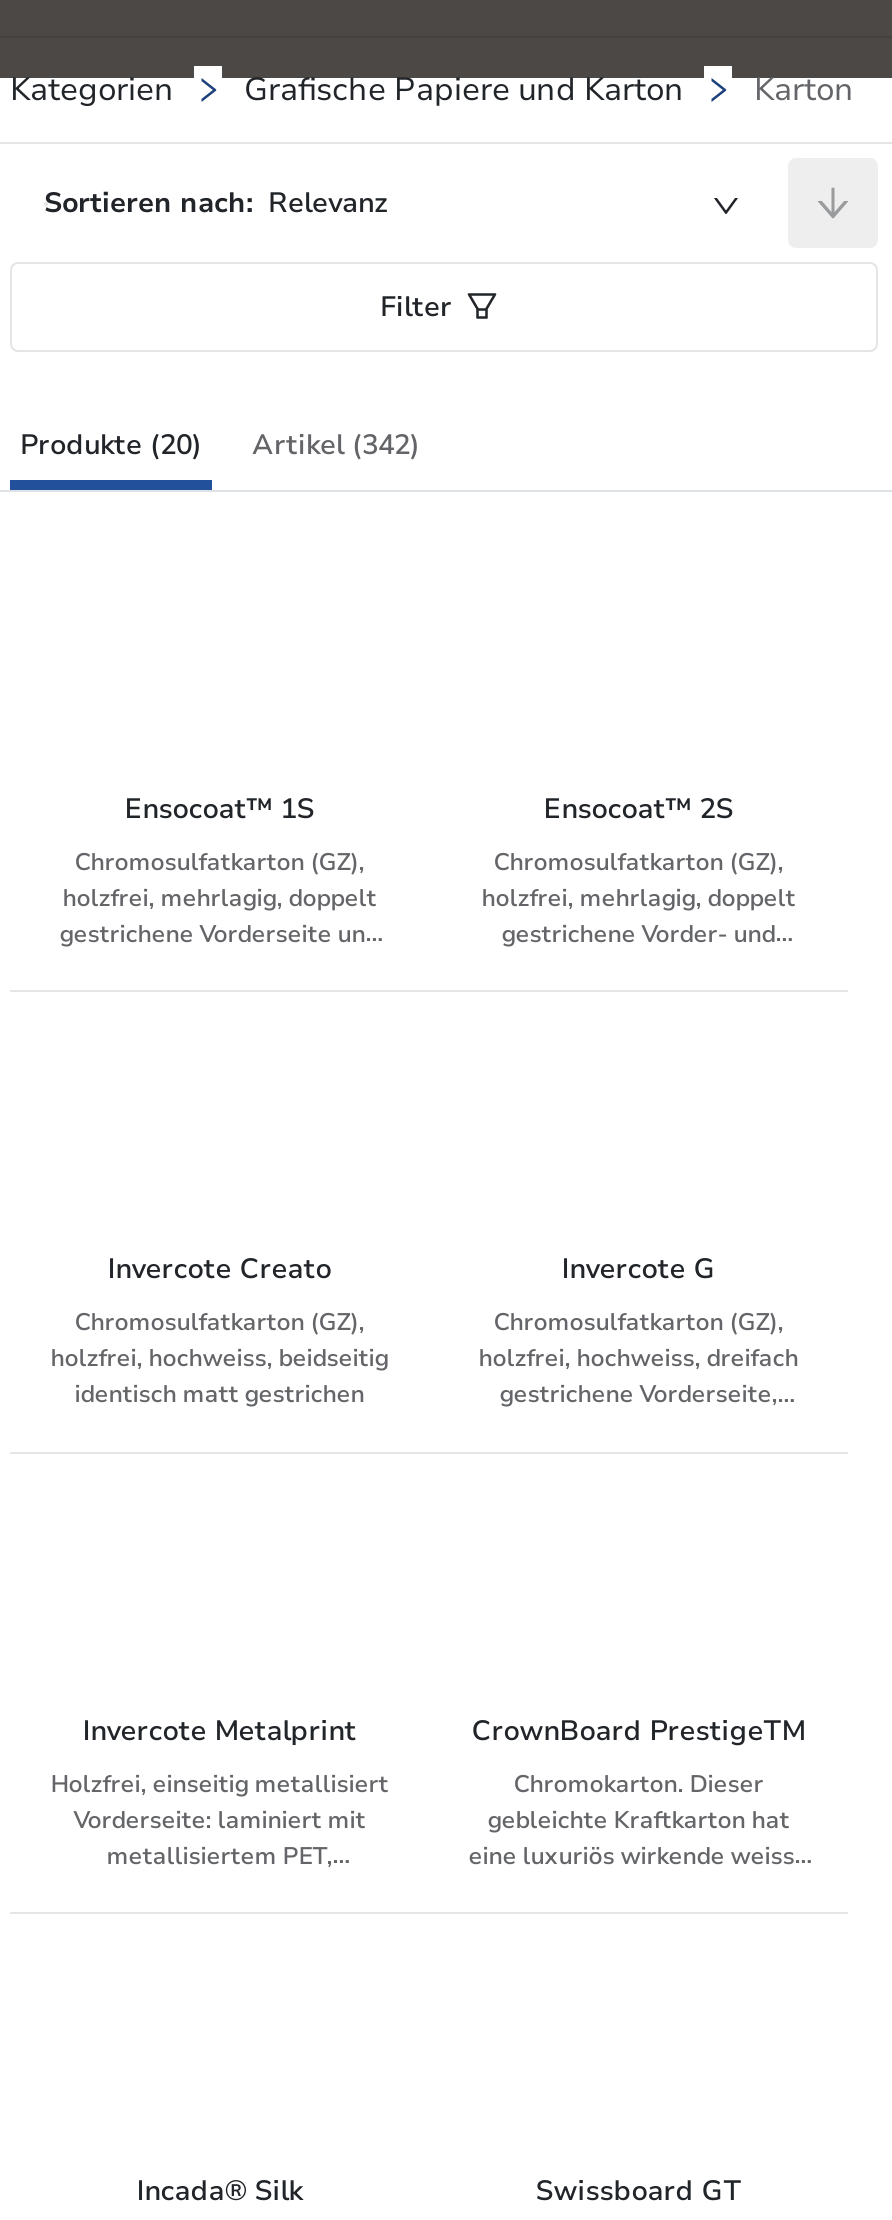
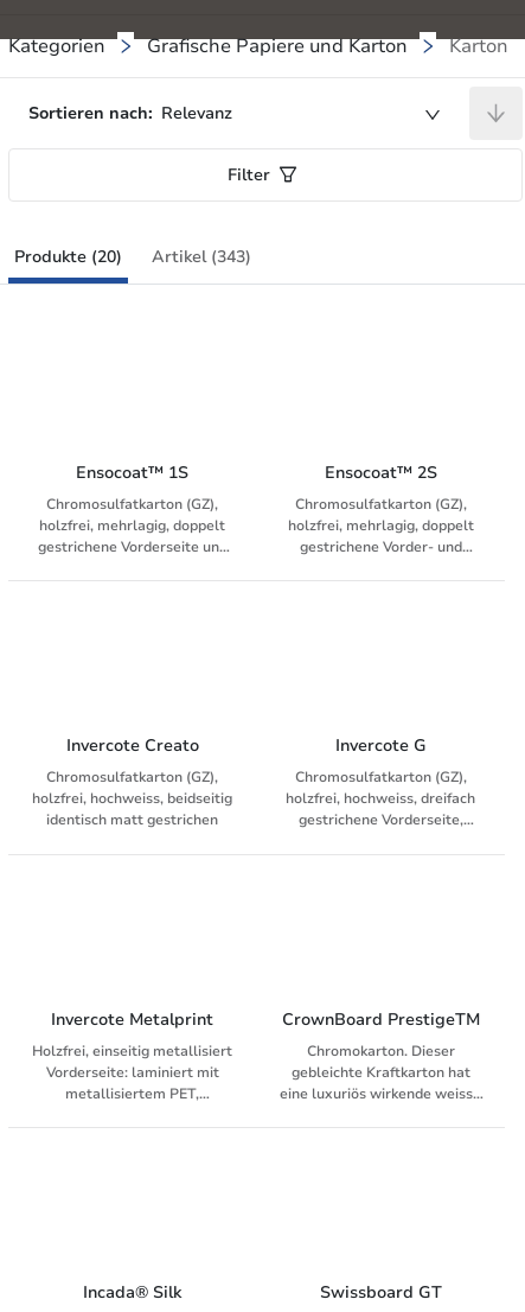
- Produkte (20) Artikel (342)
+ Produkte (20) Artikel (343)
